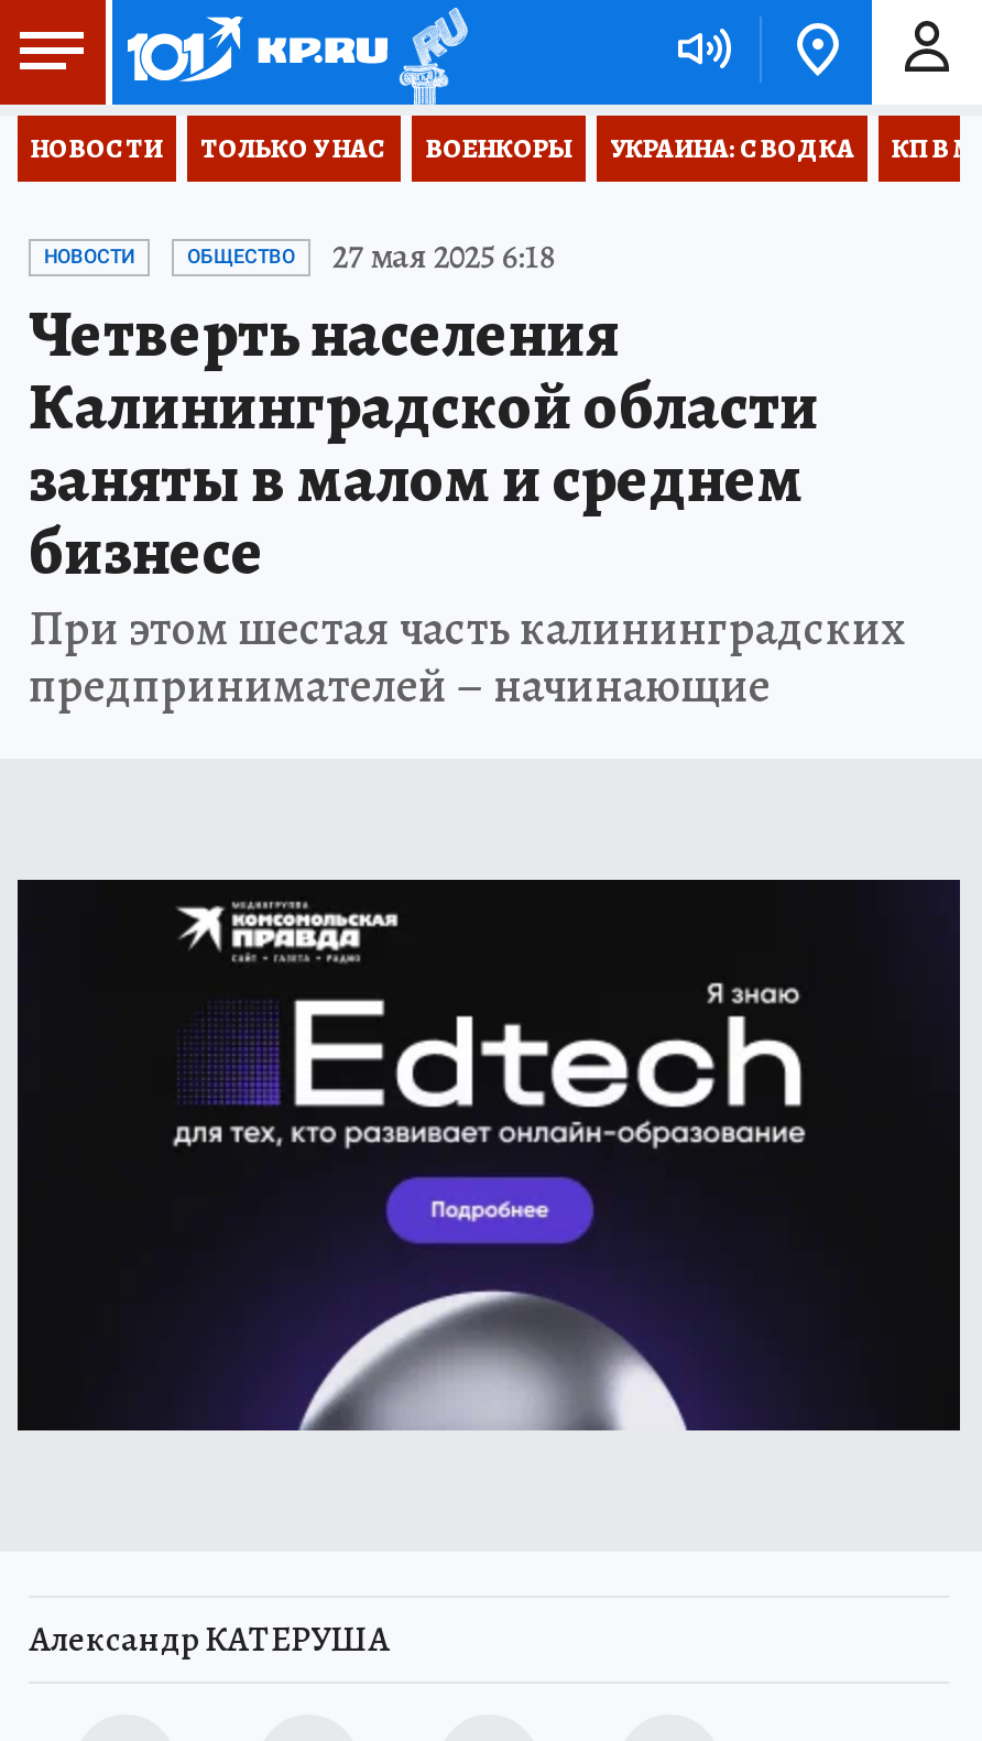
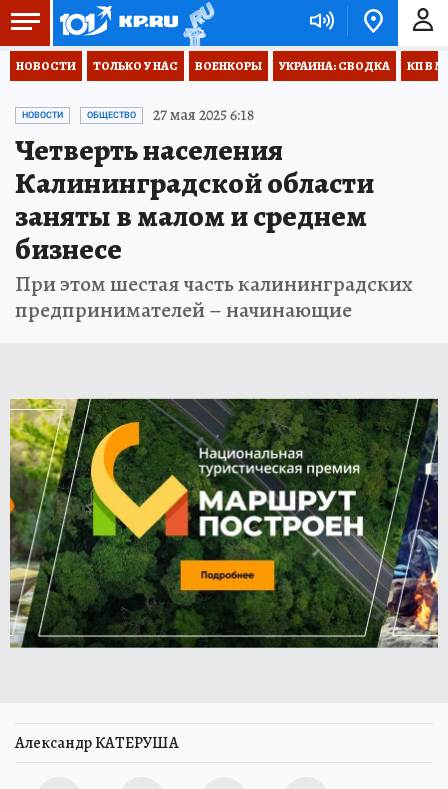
- [image]
+ [image]
